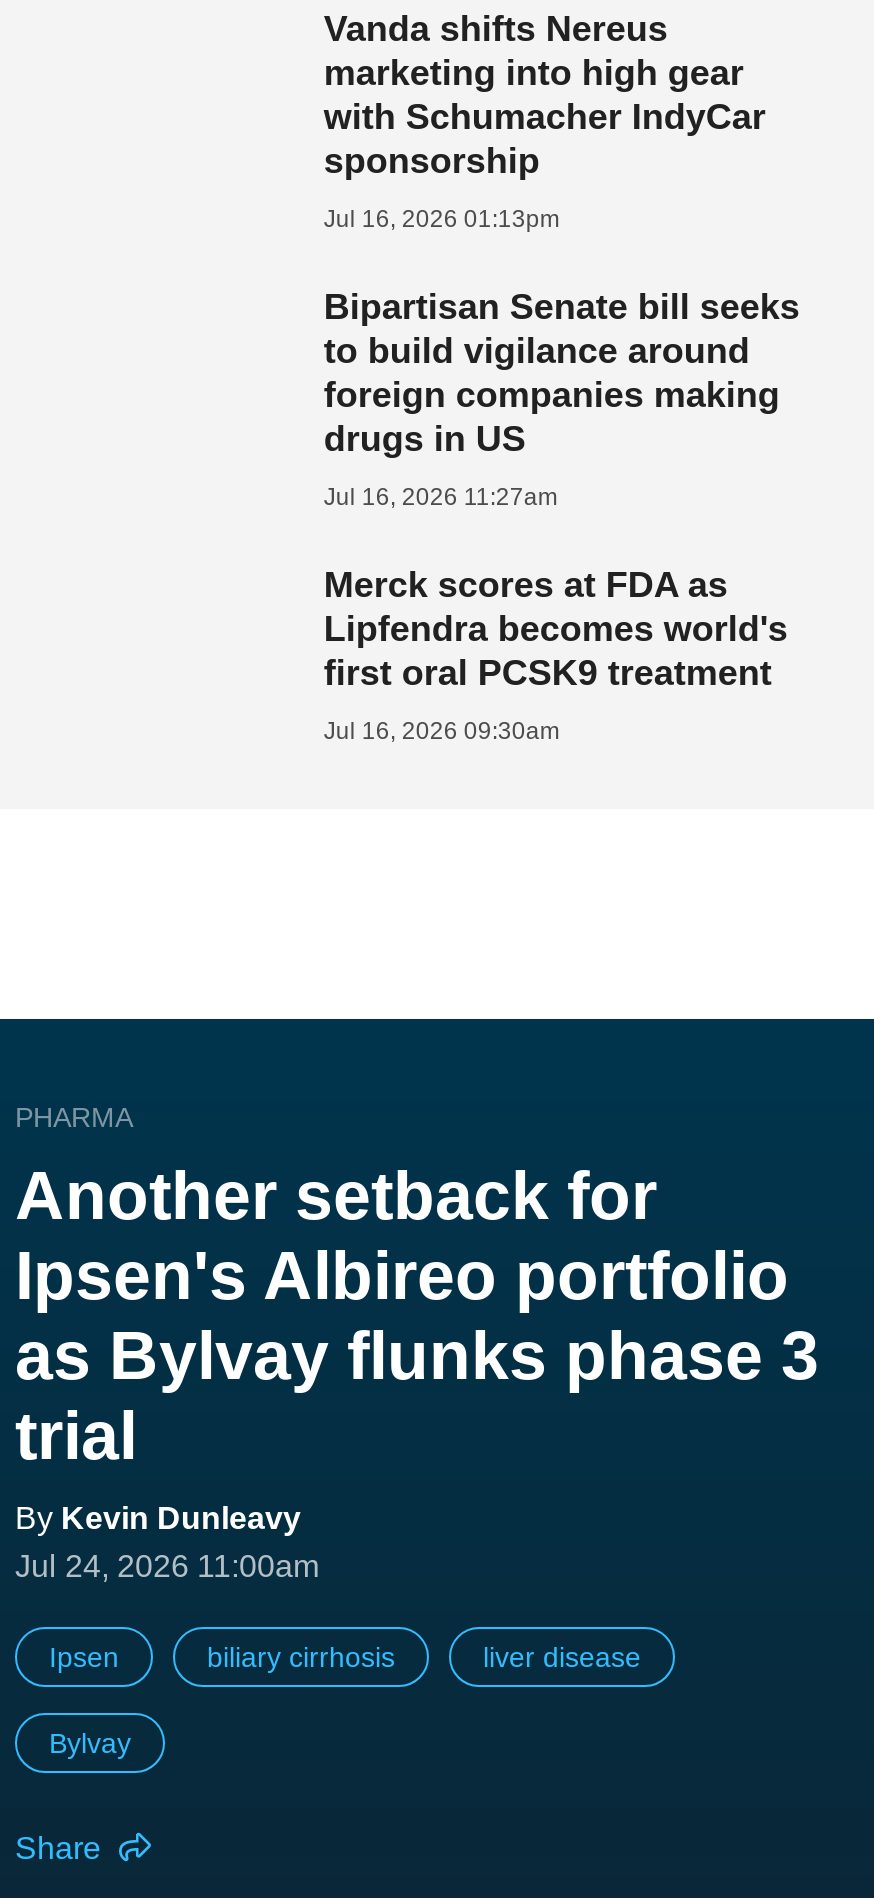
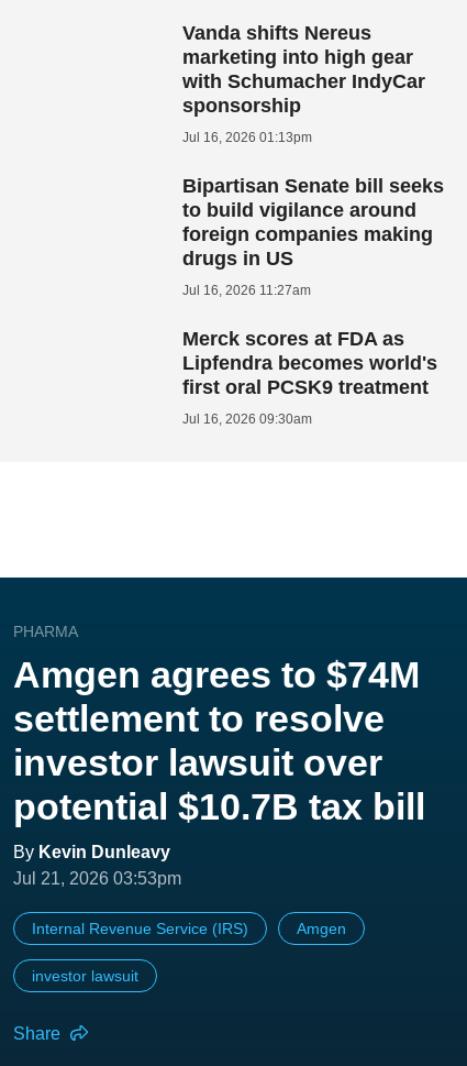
- Another setback for
- Ipsen's Albireo portfolio
- as Bylvay flunks phase 3
- trial
+ Amgen agrees to $74M
+ settlement to resolve
+ investor lawsuit over
+ potential $10.7B tax bill

- Jul 24, 2026 11:00am
+ Jul 21, 2026 03:53pm

- Ipsen
- biliary cirrhosis
- liver disease
+ Internal Revenue Service (IRS)
+ Amgen

- Bylvay
+ investor lawsuit
